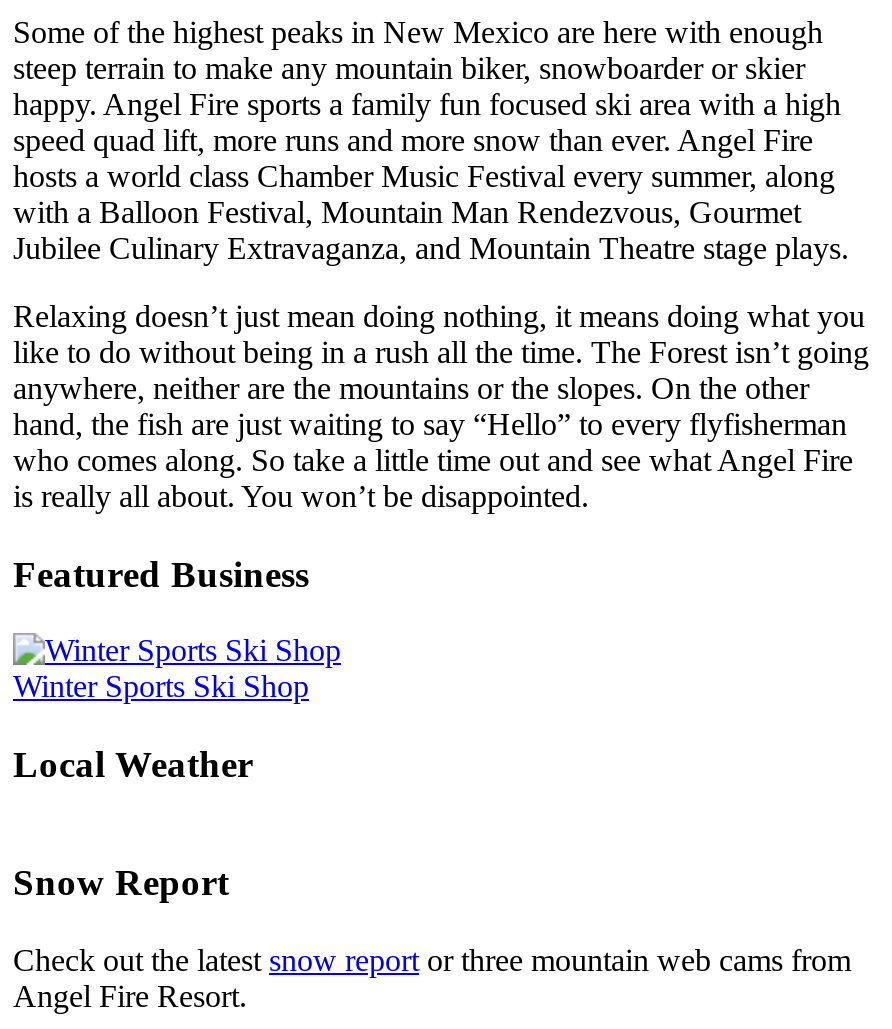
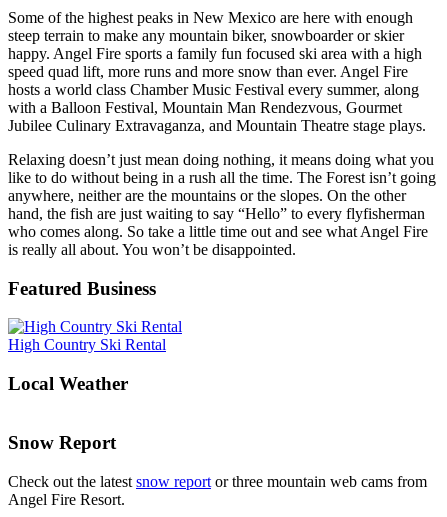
- Winter Sports Ski Shop
+ High Country Ski Rental
